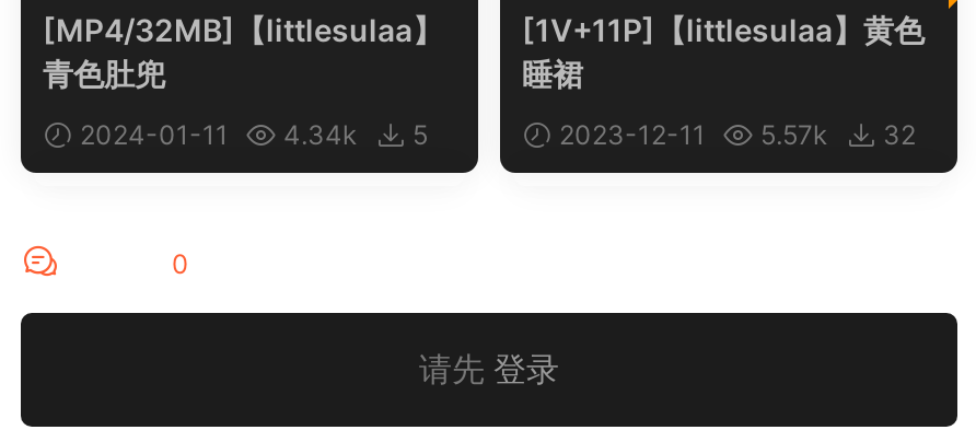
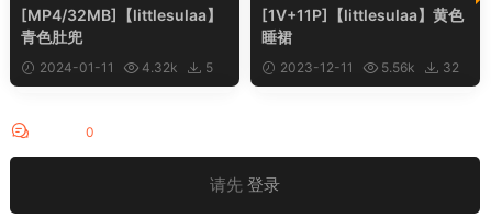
- 2024-01-11 4.34k 5
+ 2024-01-11 4.32k 5

- 2023-12-11 5.57k 32
+ 2023-12-11 5.56k 32
